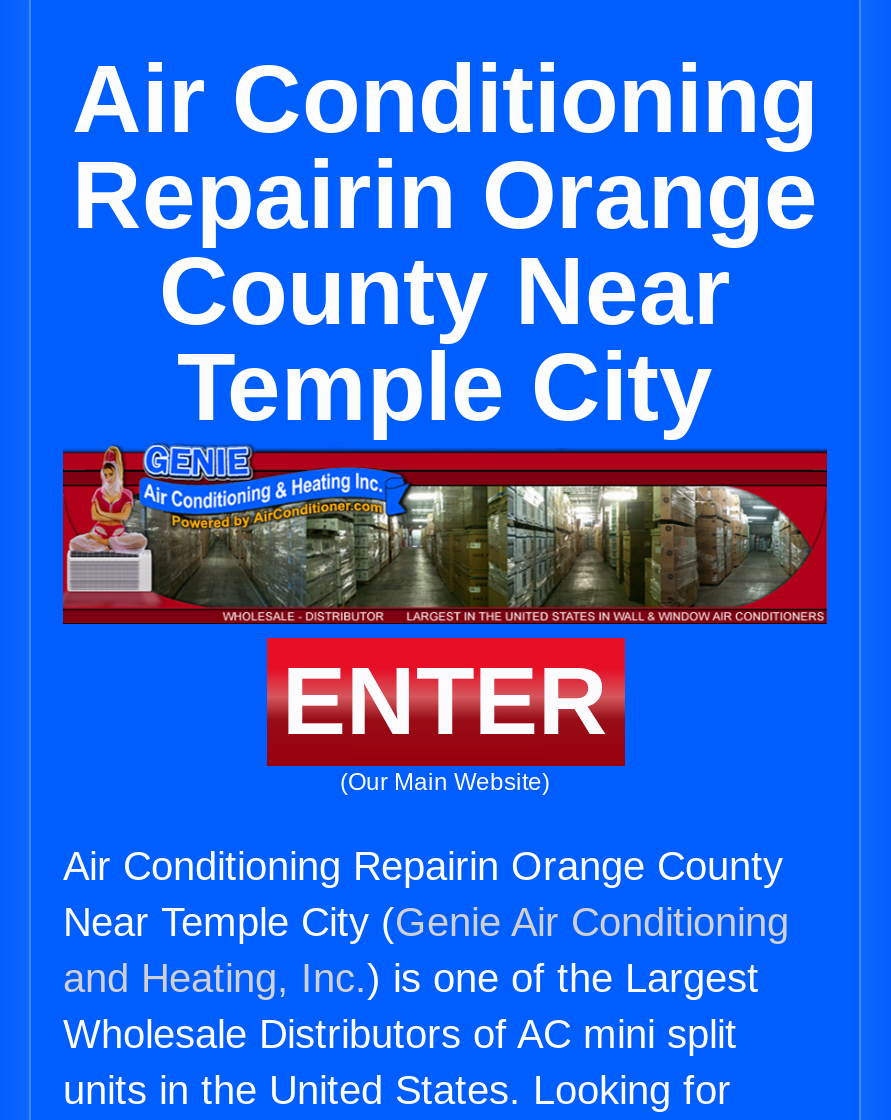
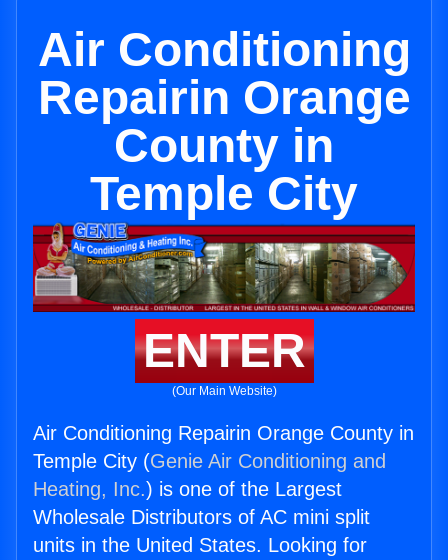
- County Near
+ County in

- Air Conditioning Repairin Orange County
- Near Temple City (Genie Air Conditioning
- and Heating, Inc.) is one of the Largest
+ Air Conditioning Repairin Orange County in
+ Temple City (Genie Air Conditioning and
+ Heating, Inc.) is one of the Largest
